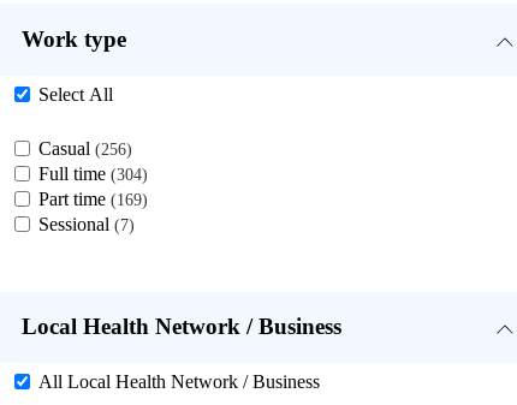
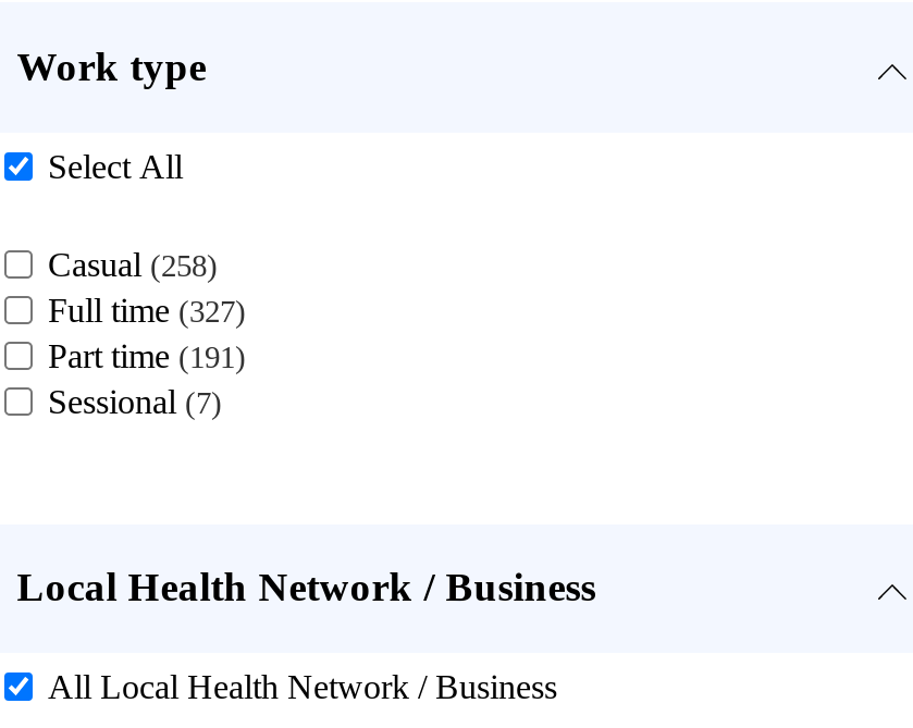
- Casual 256
+ Casual 258

- Full time 304
+ Full time 327

- Part time 169
+ Part time 191
